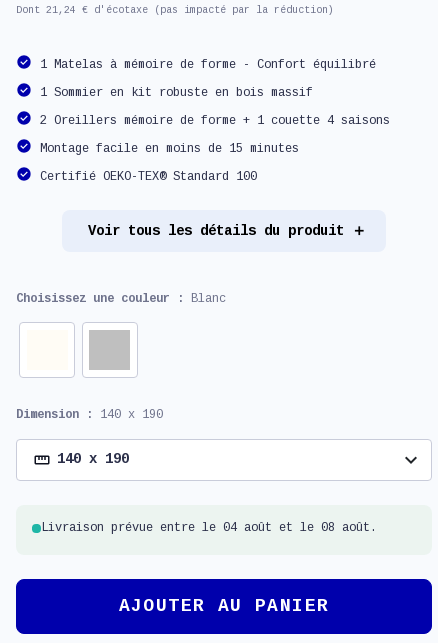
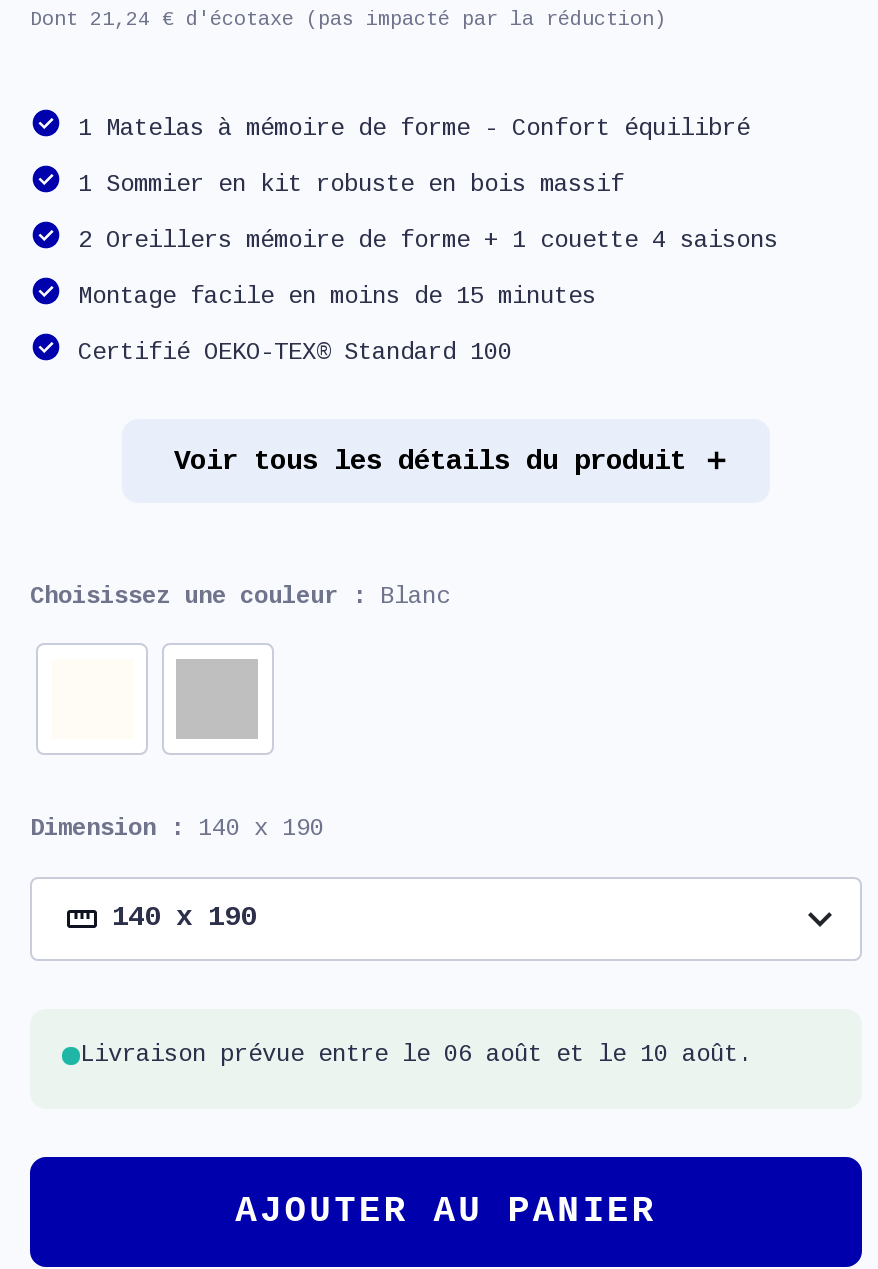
- Livraison prévue entre le 04 août et le 08 août.
+ Livraison prévue entre le 06 août et le 10 août.
